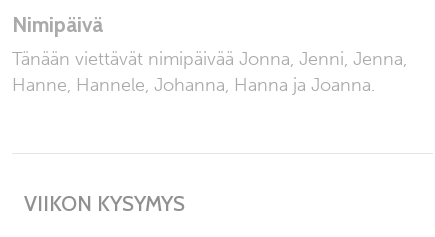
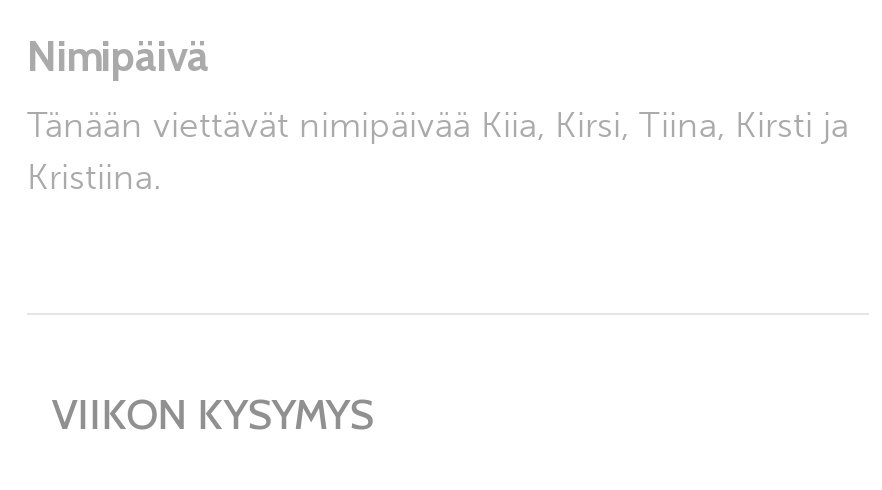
- Tänään viettävät nimipäivää Jonna, Jenni, Jenna,
- Hanne, Hannele, Johanna, Hanna ja Joanna.
+ Tänään viettävät nimipäivää Kiia, Kirsi, Tiina, Kirsti ja
+ Kristiina.
